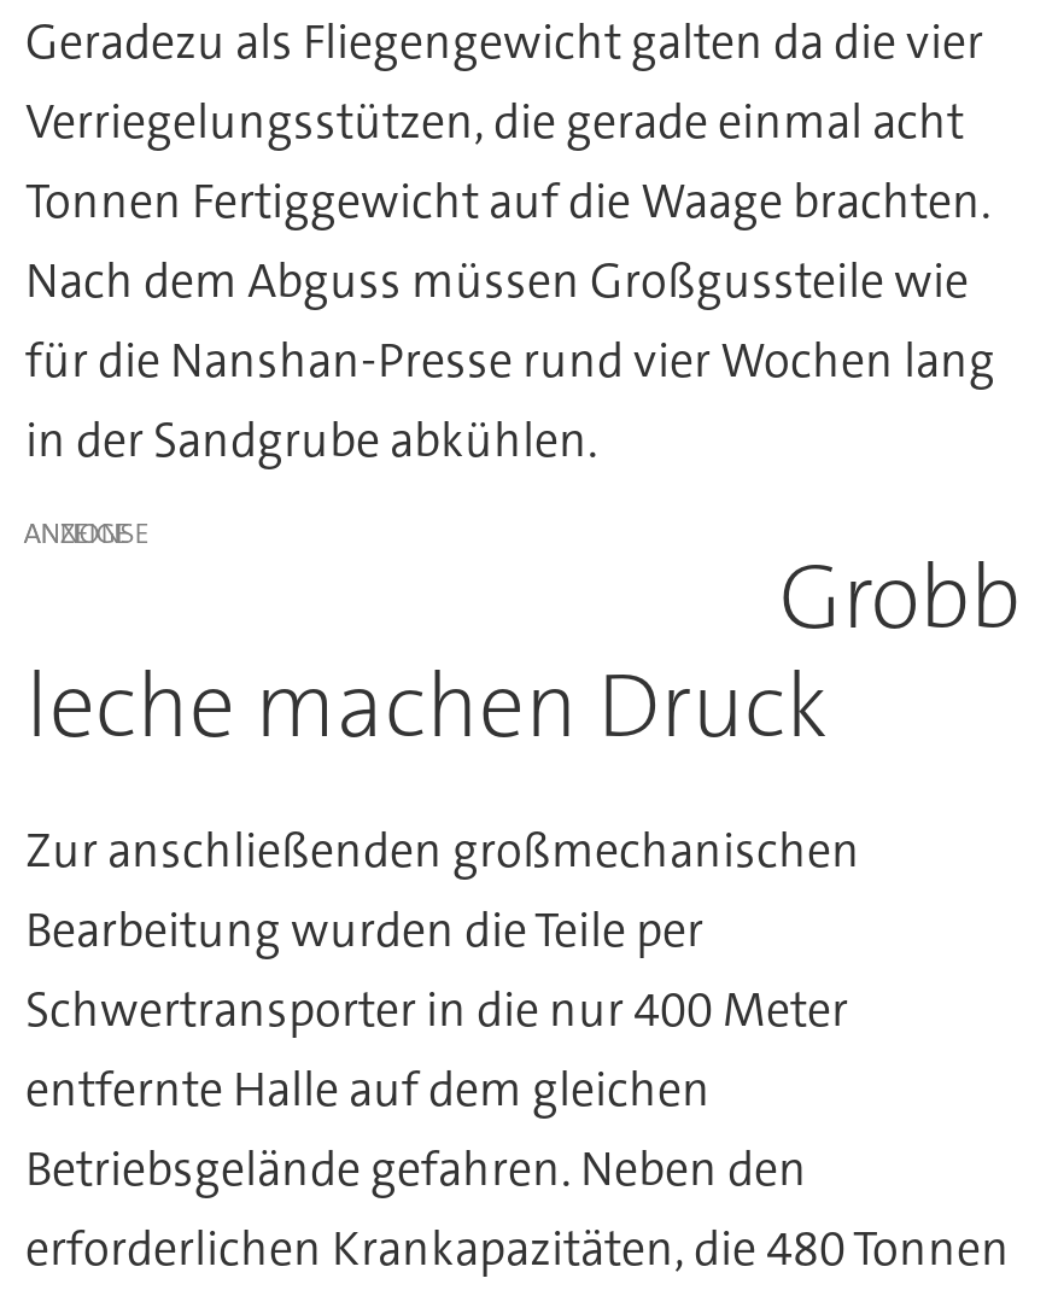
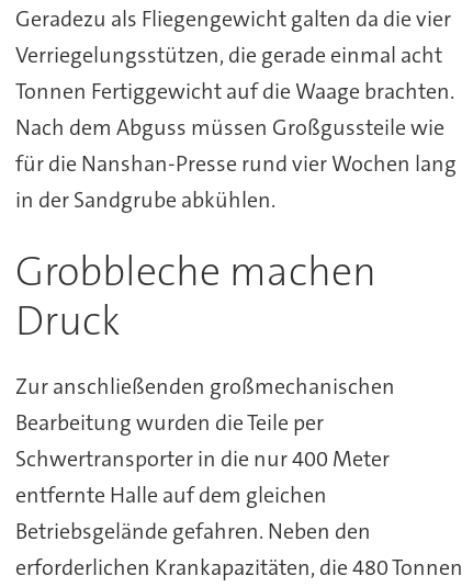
- ANZEIGE
- Grobb
- leche machen Druck
+ Grobbleche machen
+ Druck
